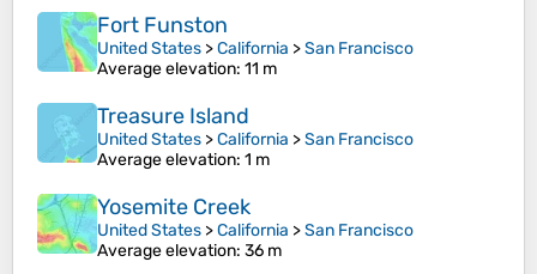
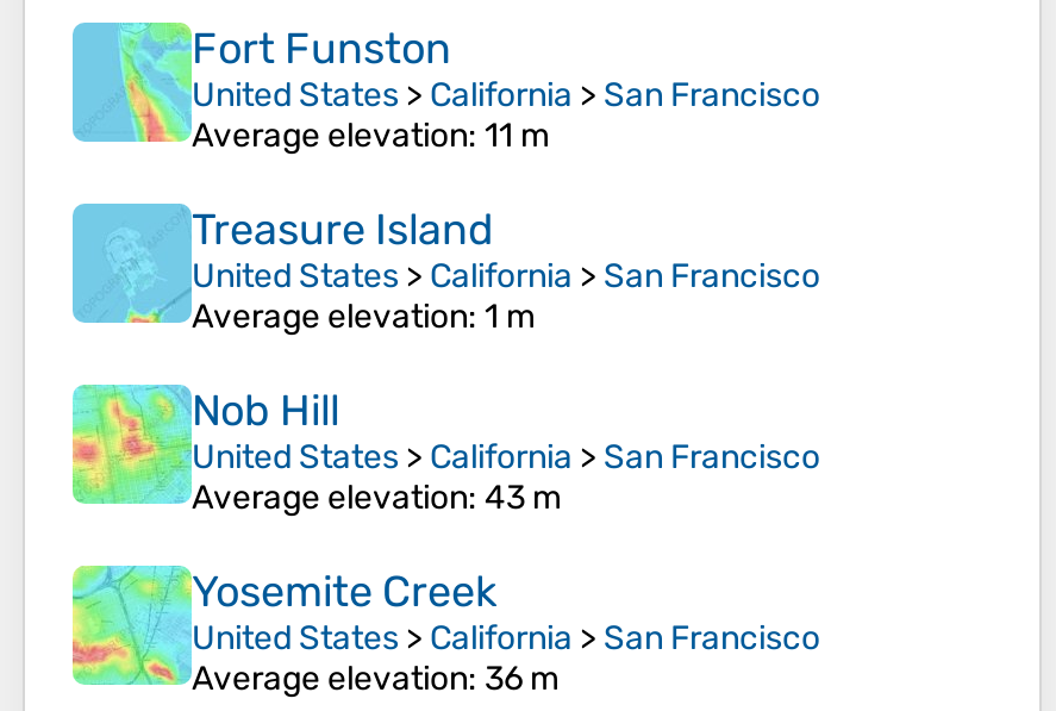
+ [image]
+ Nob Hill
+ United States > California > San Francisco
+ Average elevation: 43 m
